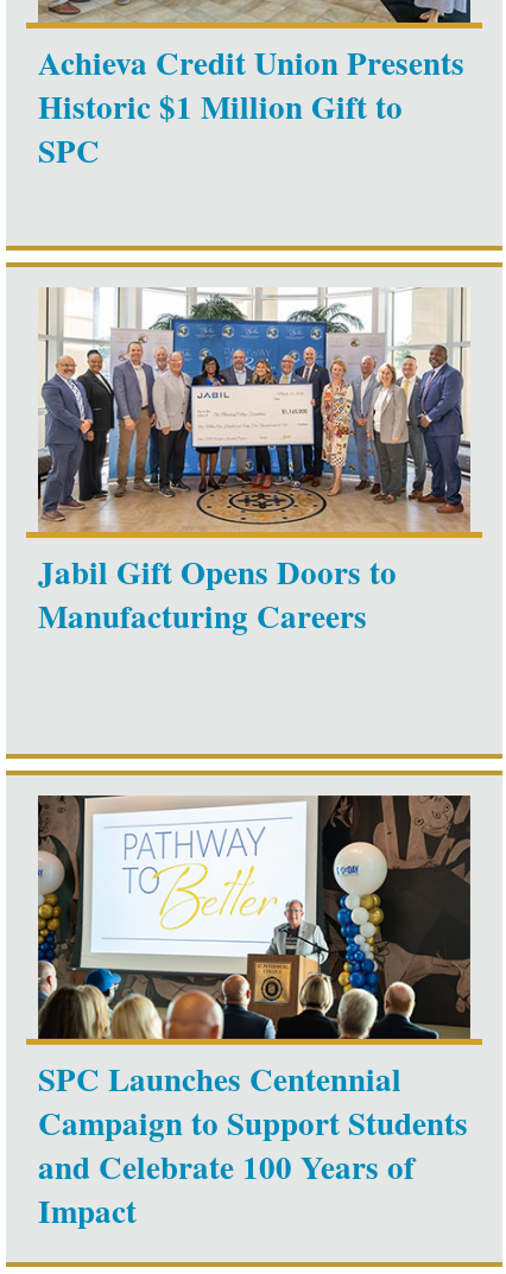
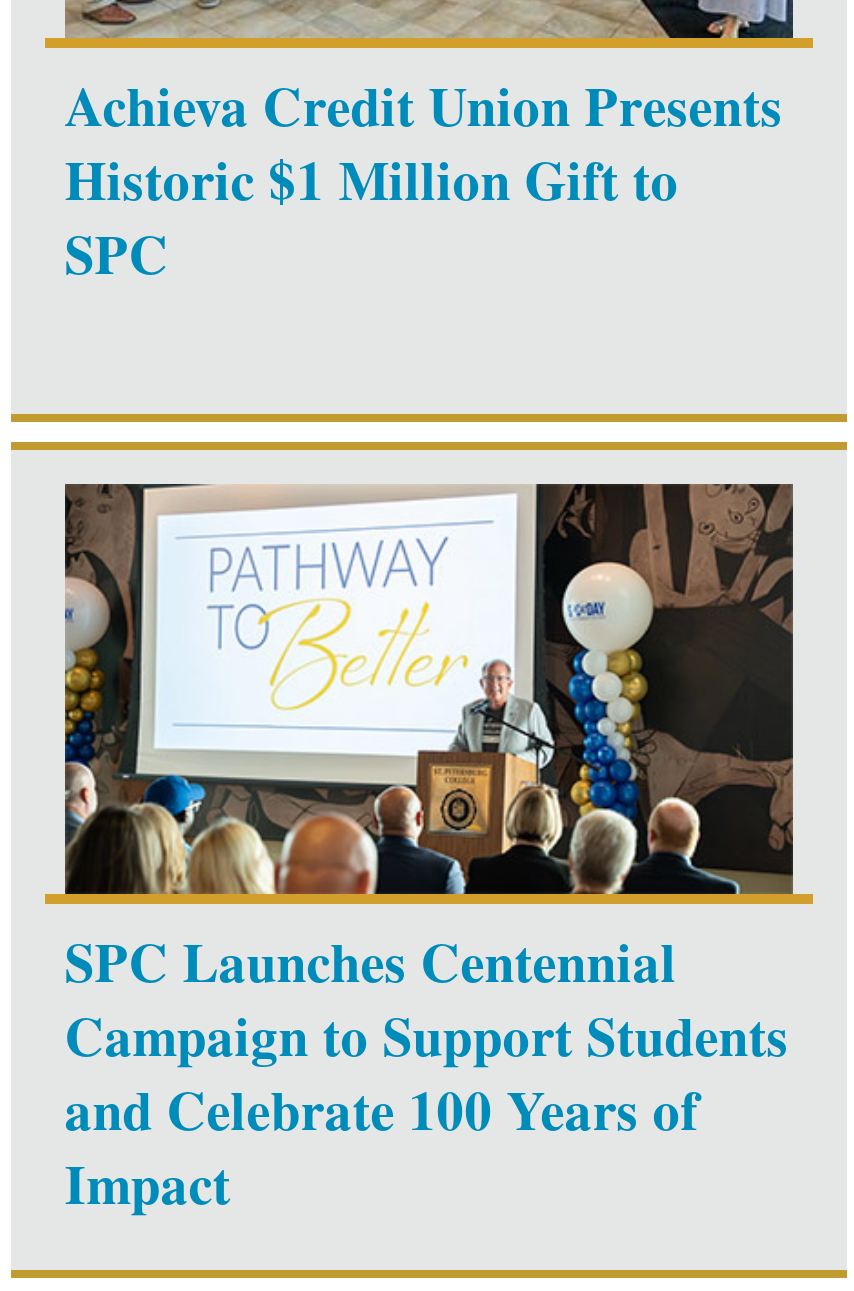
- [image]
- Jabil Gift Opens Doors to
- Manufacturing Careers
